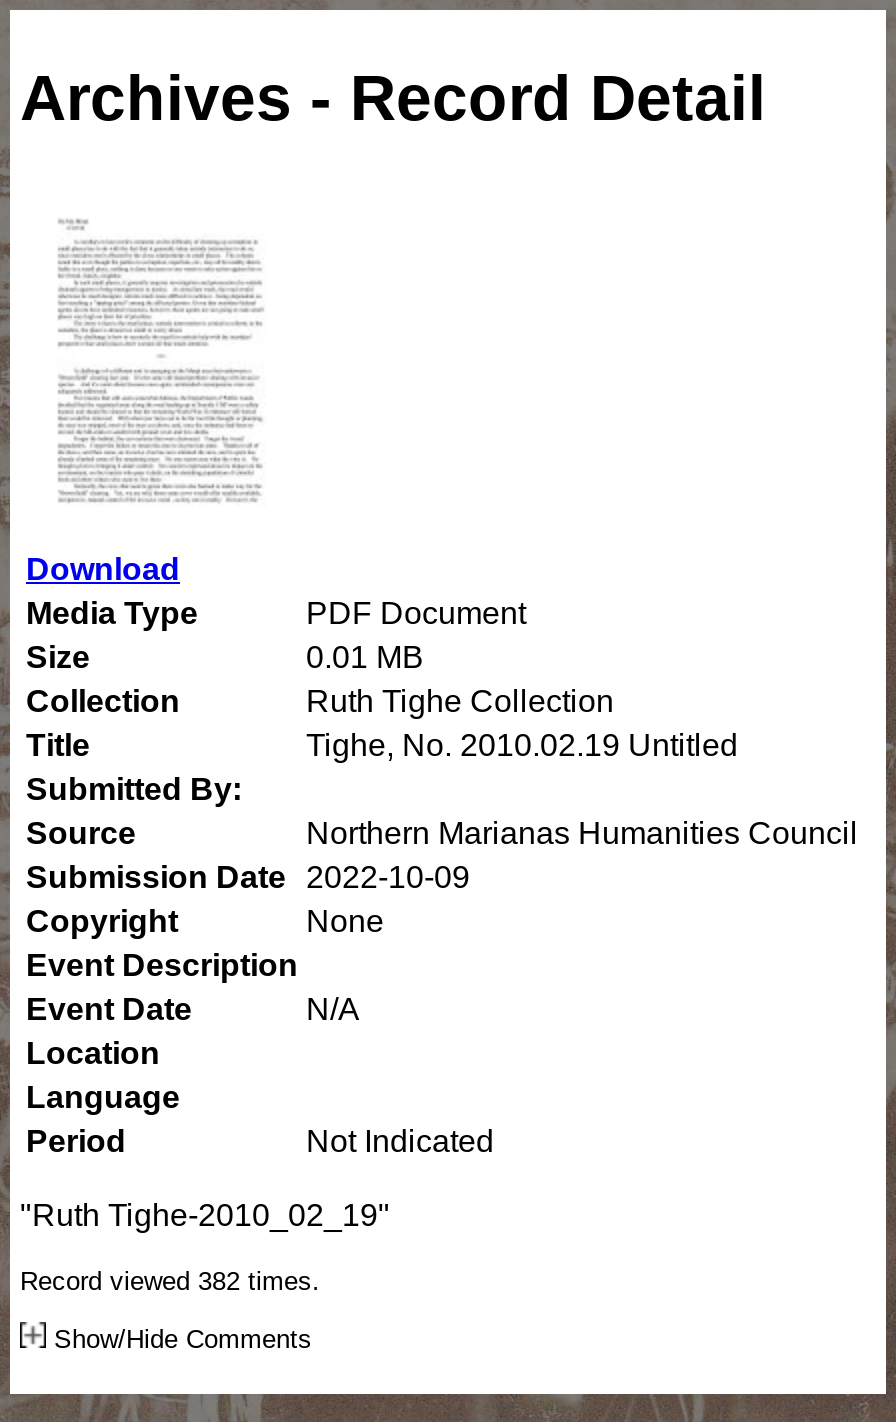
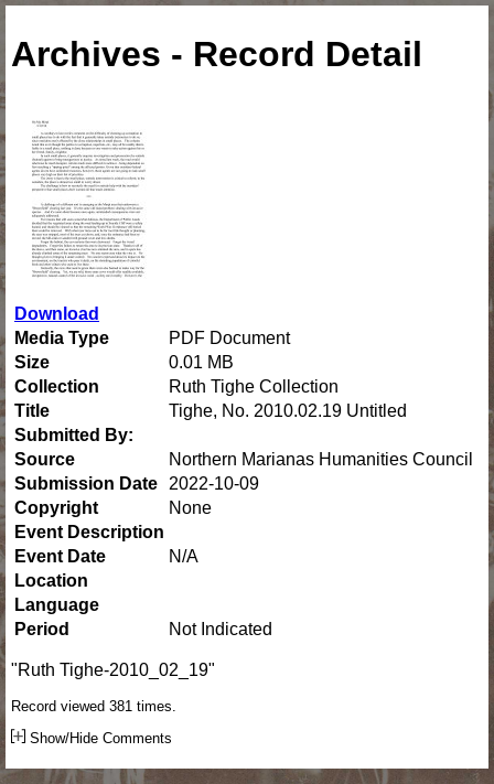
- Record viewed 382 times.
+ Record viewed 381 times.
